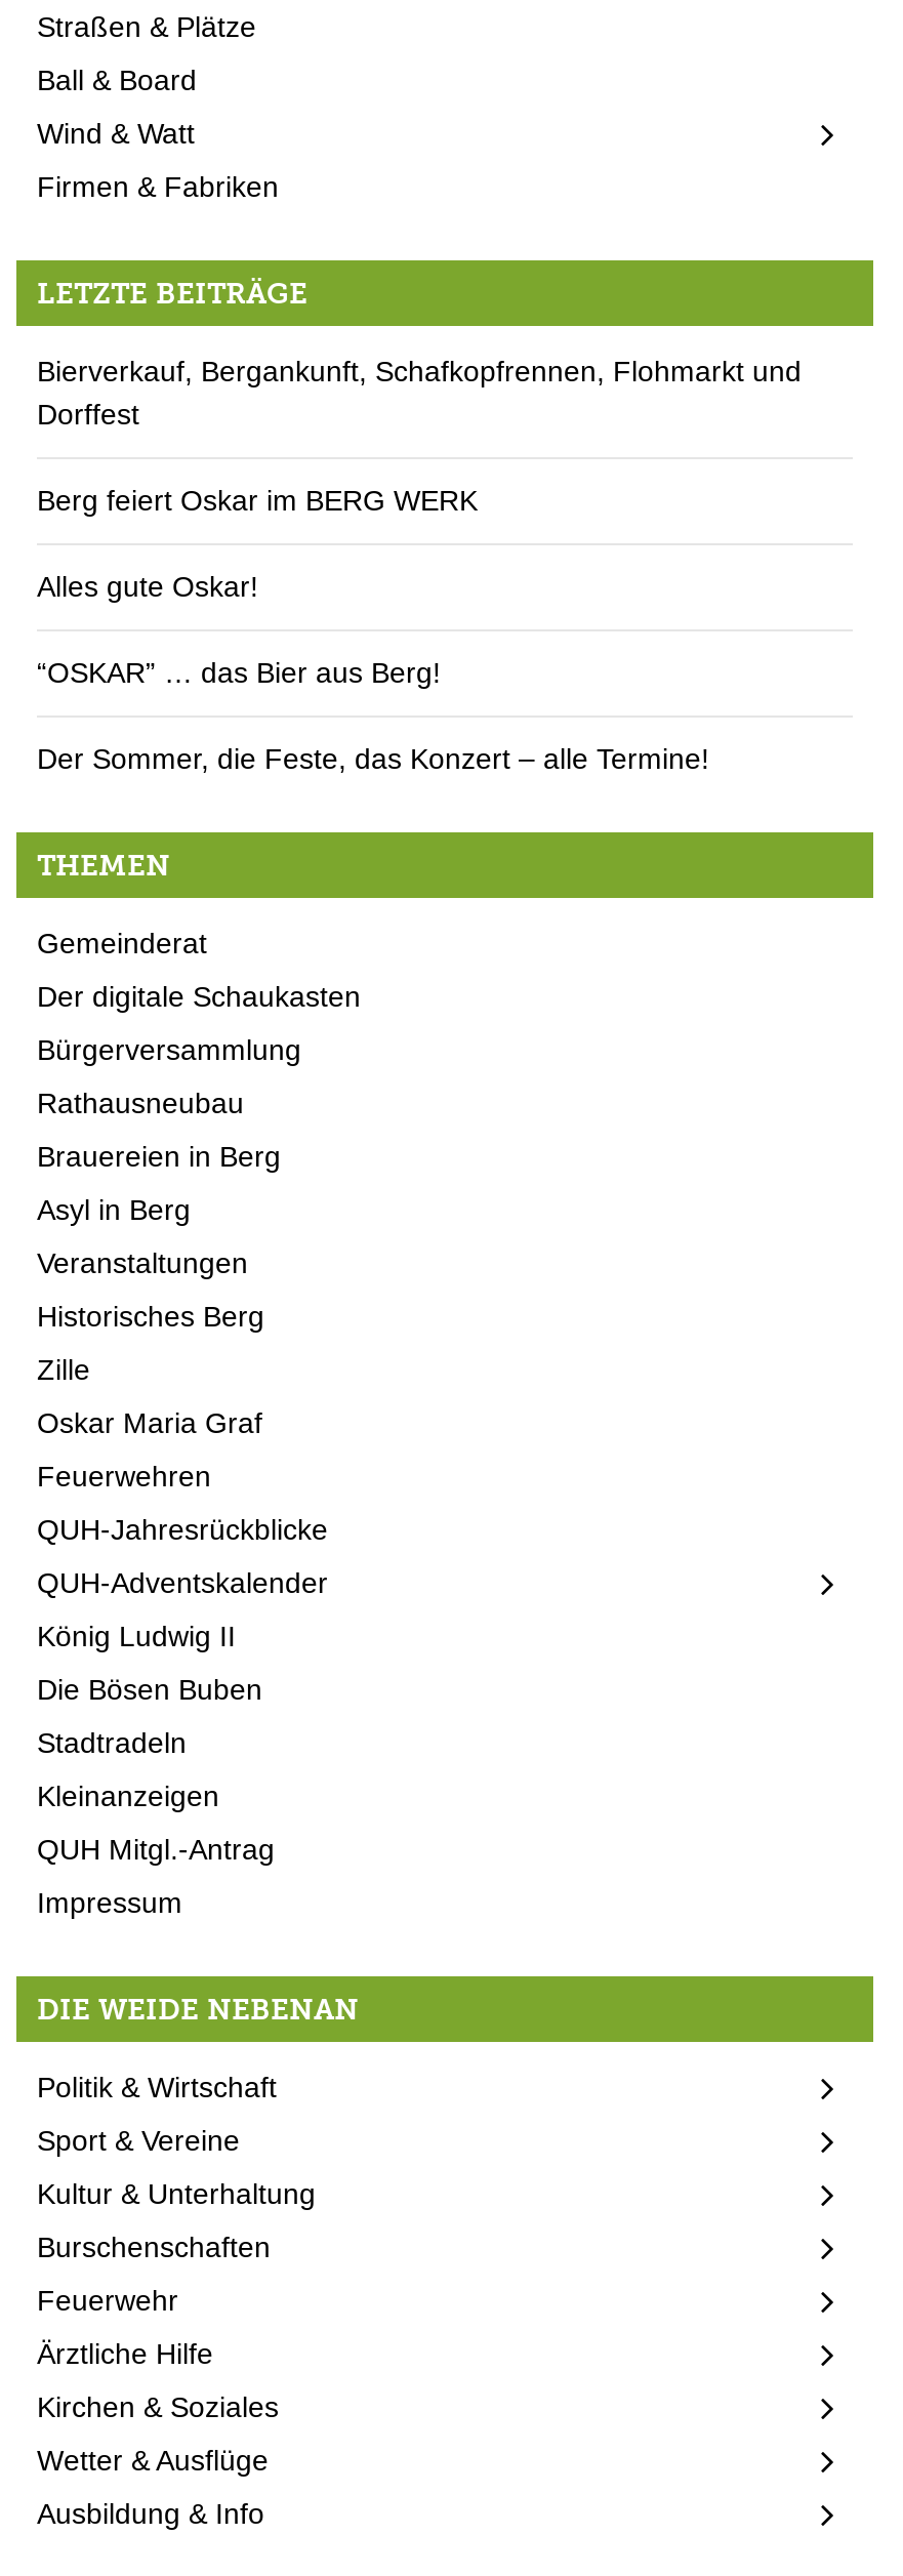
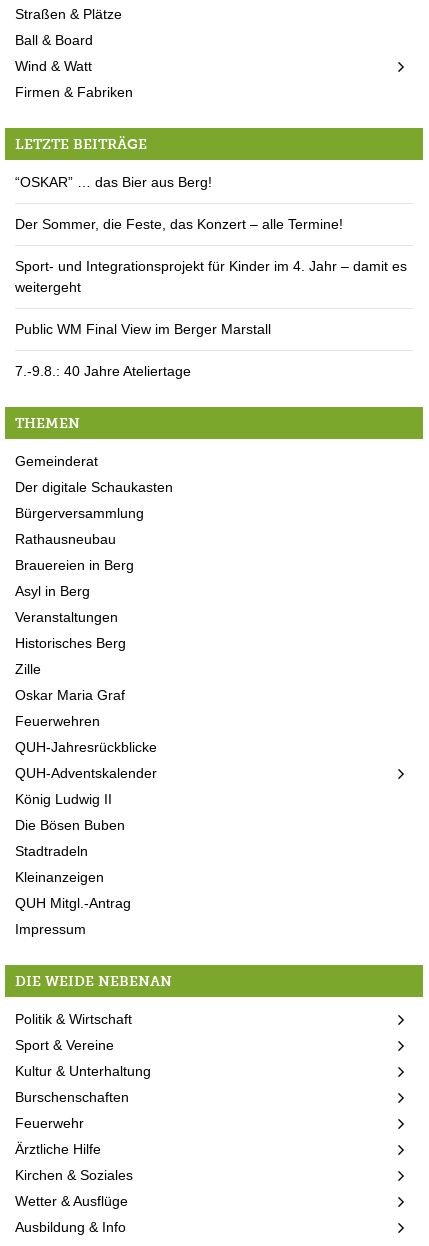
- Bierverkauf, Bergankunft, Schafkopfrennen, Flohmarkt und
- Dorffest
- Berg feiert Oskar im BERG WERK
- Alles gute Oskar!

moved up: “OSKAR” … das Bier aus Berg! | Der Sommer, die Feste, das Konzert – alle Termine!

+ Sport- und Integrationsprojekt für Kinder im 4. Jahr – damit es
+ weitergeht
+ Public WM Final View im Berger Marstall
+ 7.-9.8.: 40 Jahre Ateliertage
